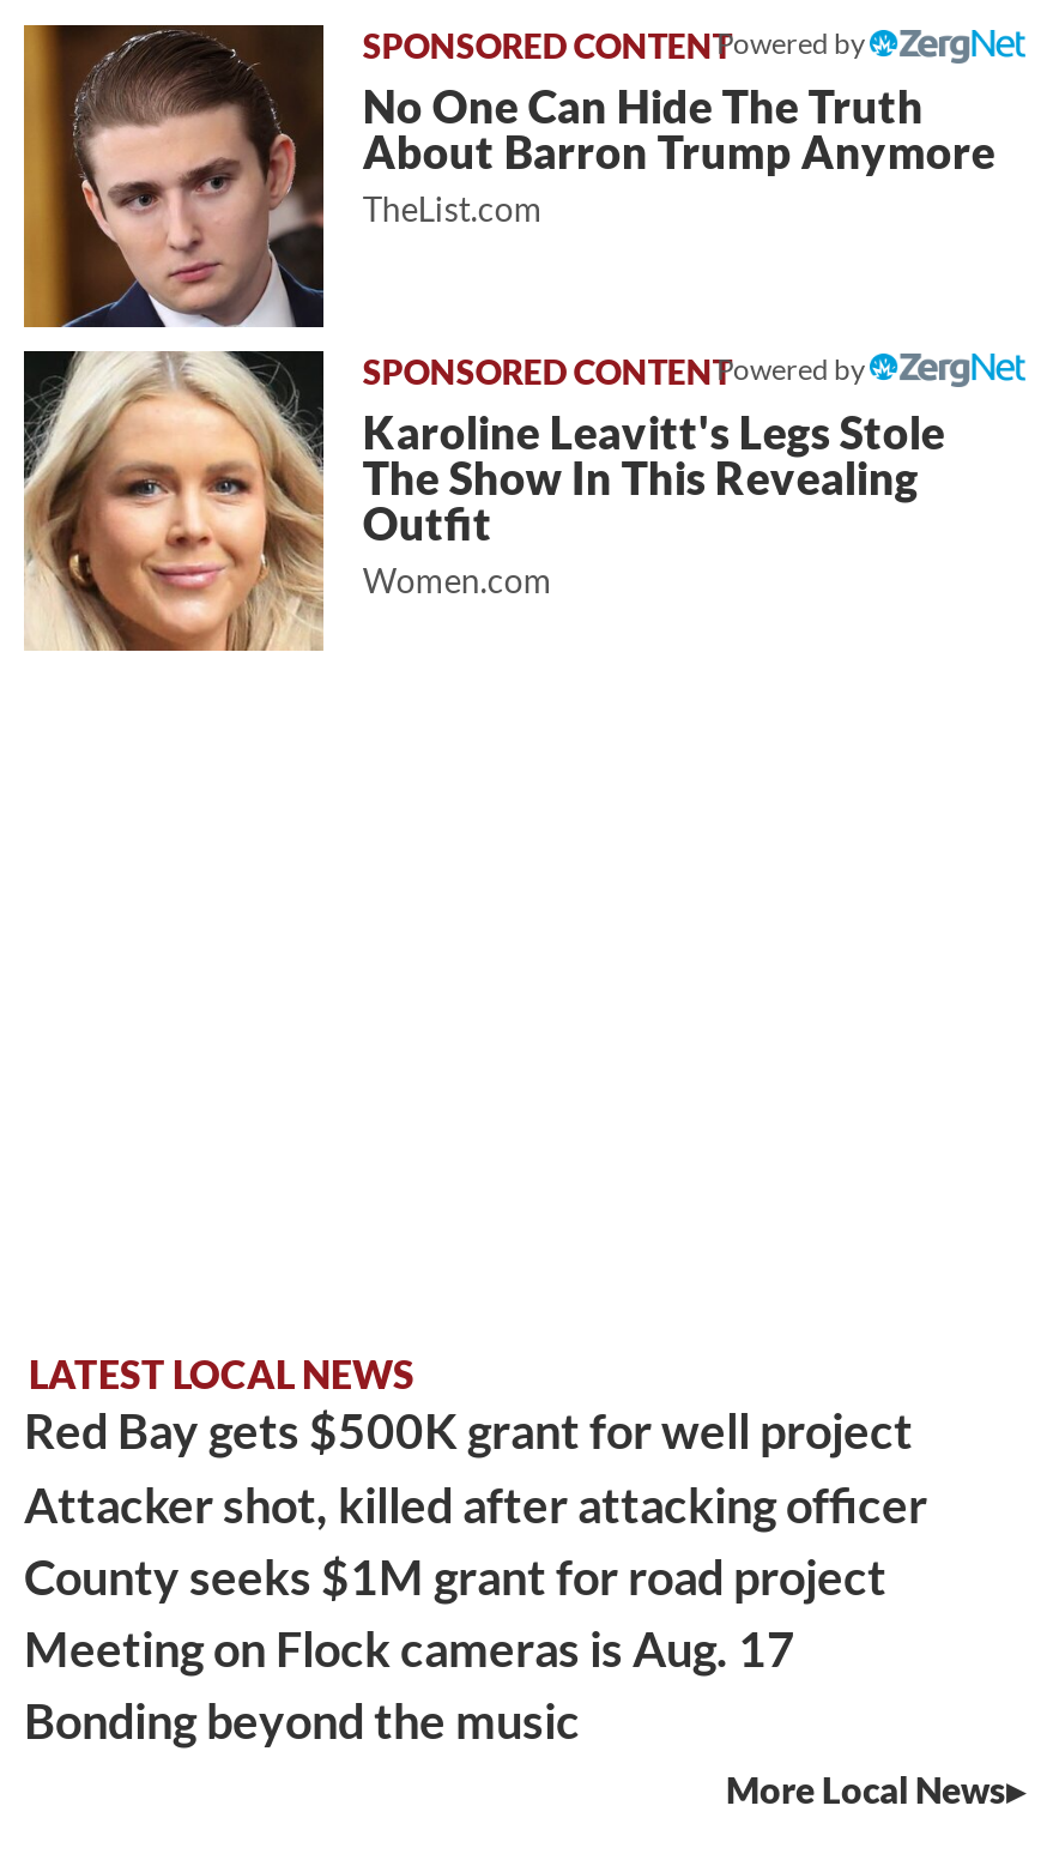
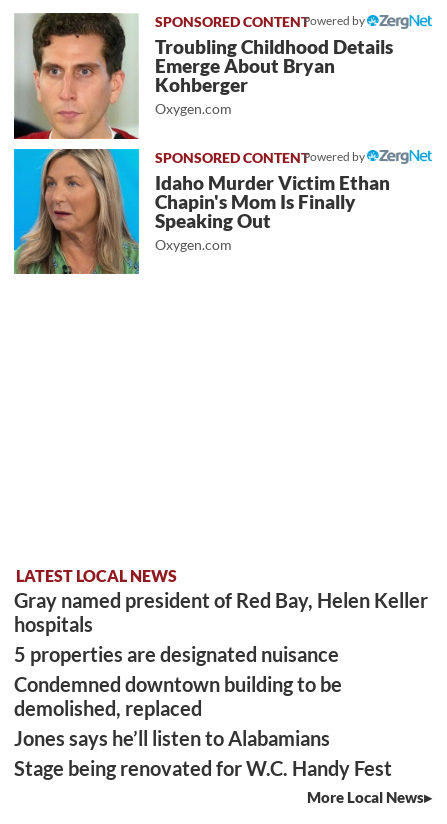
- [image]
- No One Can Hide The Truth
- About Barron Trump Anymore
- TheList.com
+ [image]
+ Troubling Childhood Details
+ Emerge About Bryan
+ Kohberger
+ Oxygen.com

- [image]
- Karoline Leavitt's Legs Stole
- The Show In This Revealing
- Outfit
- Women.com
+ [image]
+ Idaho Murder Victim Ethan
+ Chapin's Mom Is Finally
+ Speaking Out
+ Oxygen.com

- Red Bay gets $500K grant for well project
- Attacker shot, killed after attacking officer
- County seeks $1M grant for road project
- Meeting on Flock cameras is Aug. 17
- Bonding beyond the music
+ Gray named president of Red Bay, Helen Keller
+ hospitals
+ 5 properties are designated nuisance
+ Condemned downtown building to be
+ demolished, replaced
+ Jones says he’ll listen to Alabamians
+ Stage being renovated for W.C. Handy Fest
